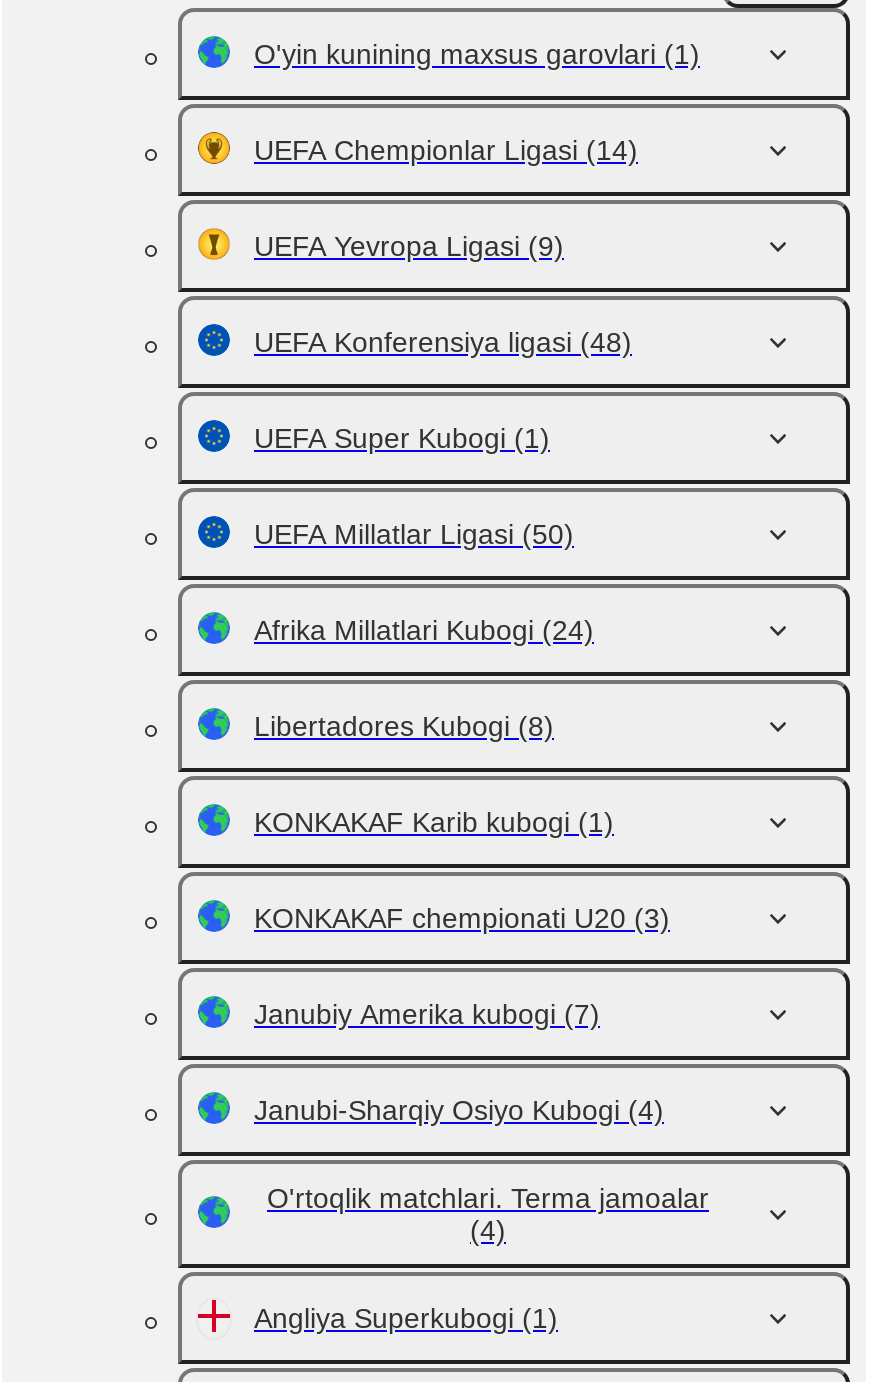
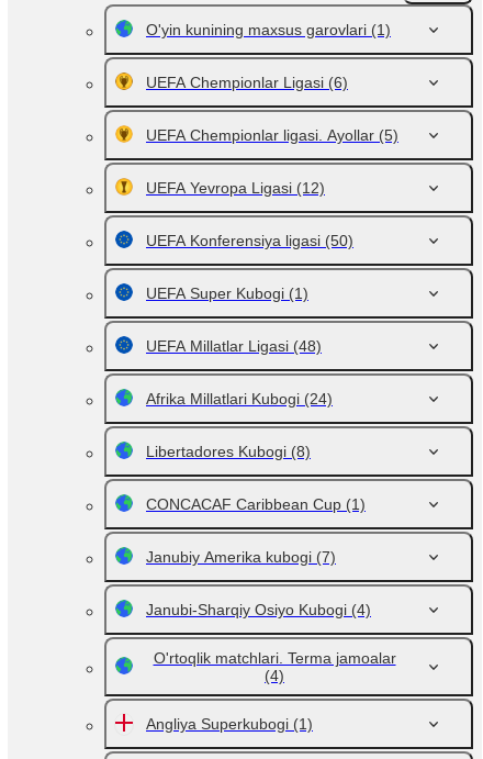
- UEFA Chempionlar Ligasi (14)
- UEFA Yevropa Ligasi (9)
- UEFA Konferensiya ligasi (48)
+ UEFA Chempionlar Ligasi (6)
+ UEFA Chempionlar ligasi. Ayollar (5)
+ UEFA Yevropa Ligasi (12)
+ UEFA Konferensiya ligasi (50)

moved down: UEFA Super Kubogi (1)

- UEFA Millatlar Ligasi (50)
+ UEFA Millatlar Ligasi (48)

moved down: Afrika Millatlari Kubogi (24) | Libertadores Kubogi (8)

- KONKAKAF Karib kubogi (1)
- KONKAKAF chempionati U20 (3)
+ CONCACAF Caribbean Cup (1)
